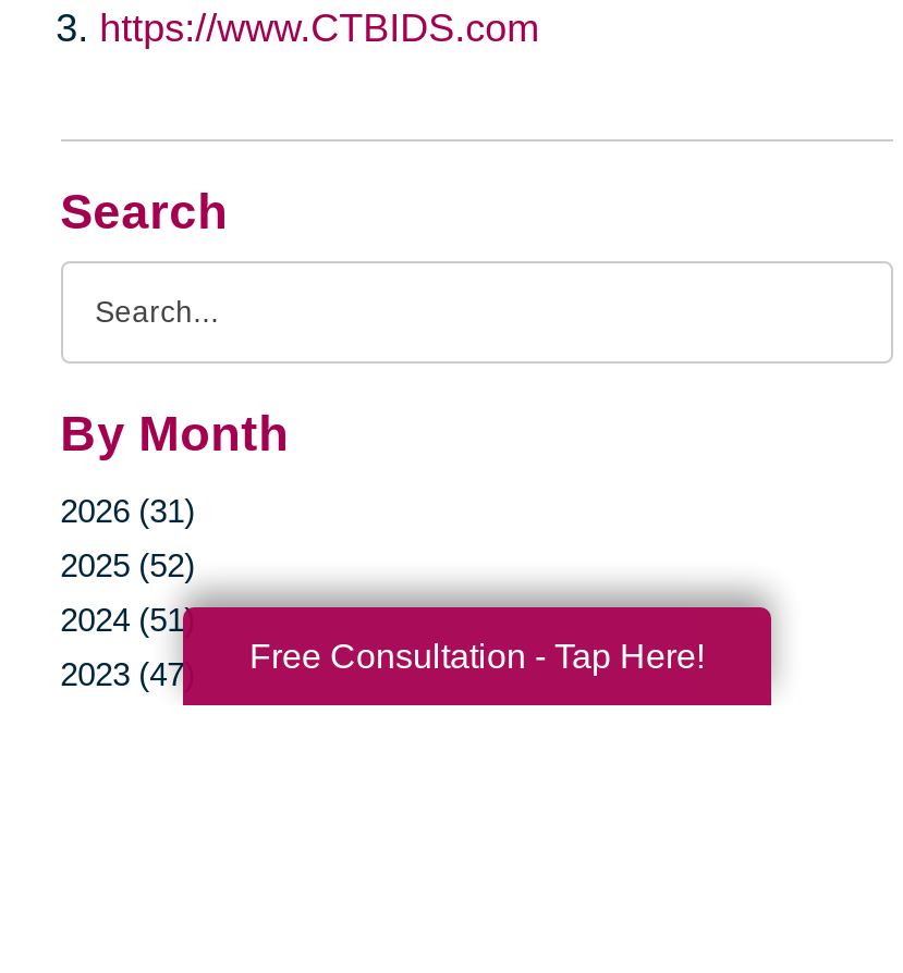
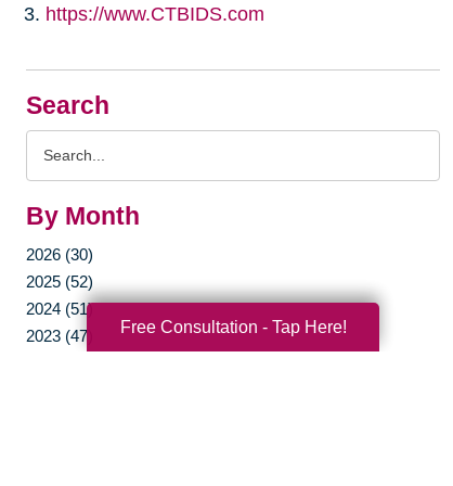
- 2026 (31)
+ 2026 (30)
